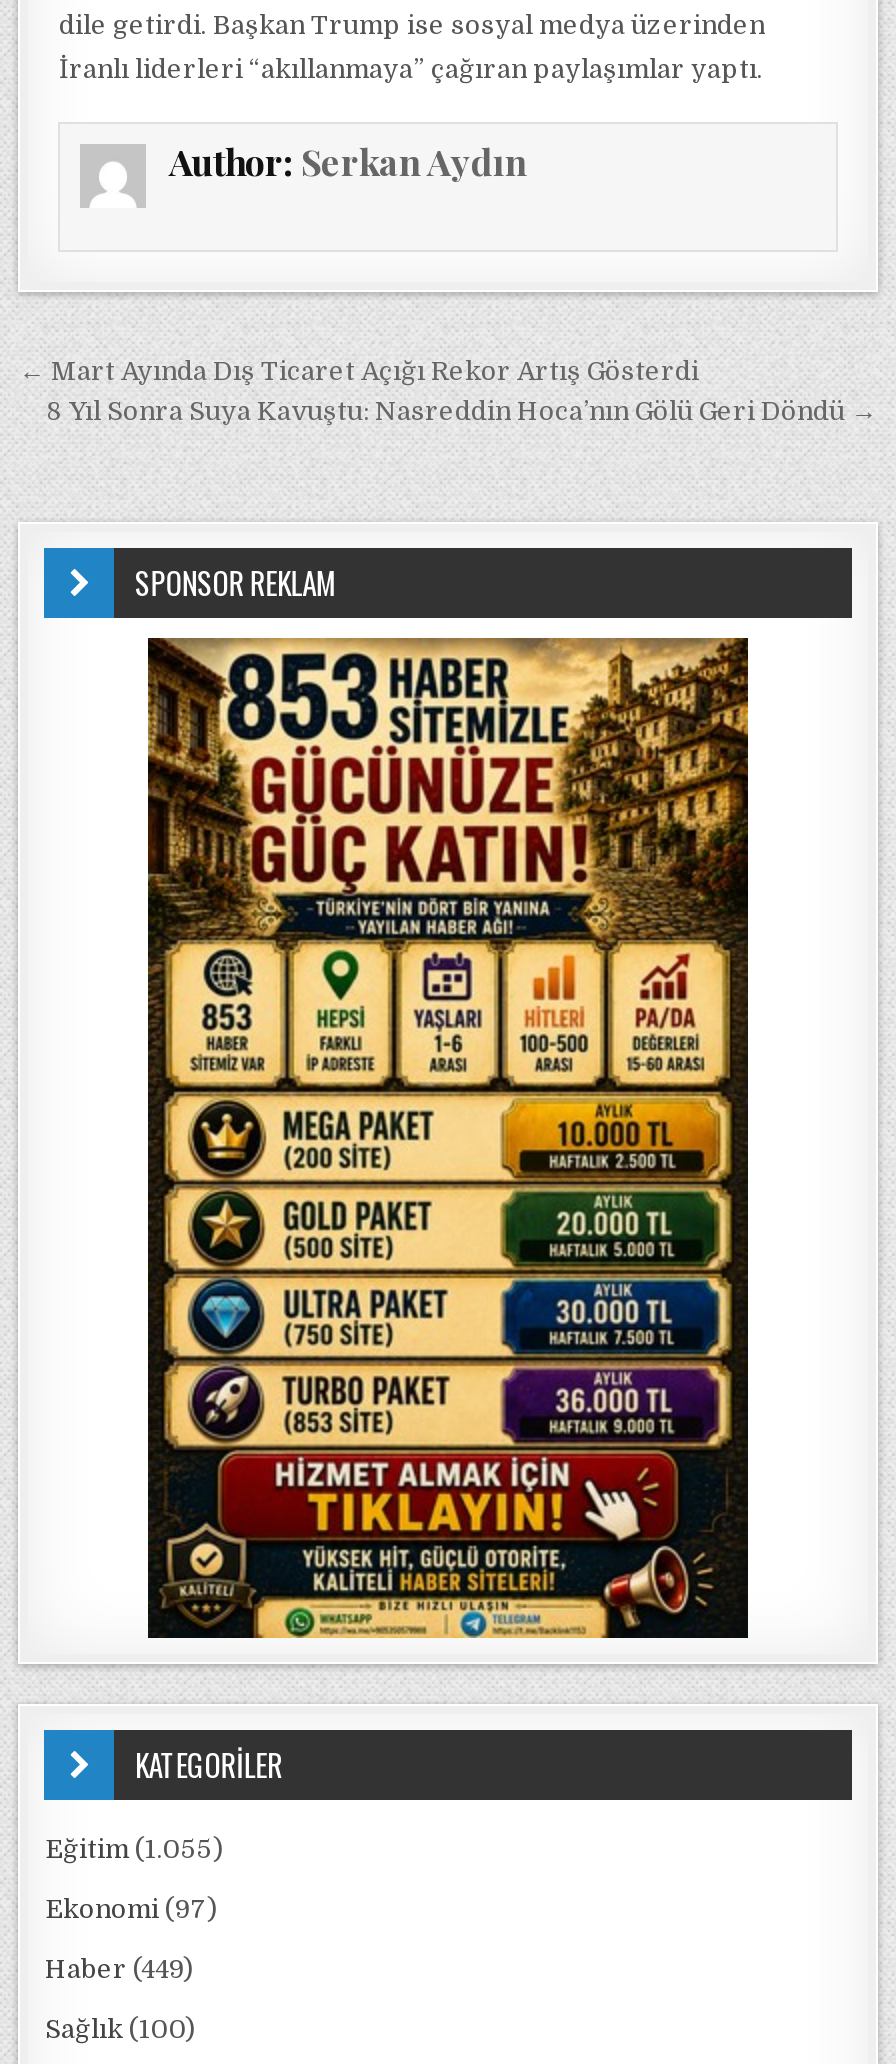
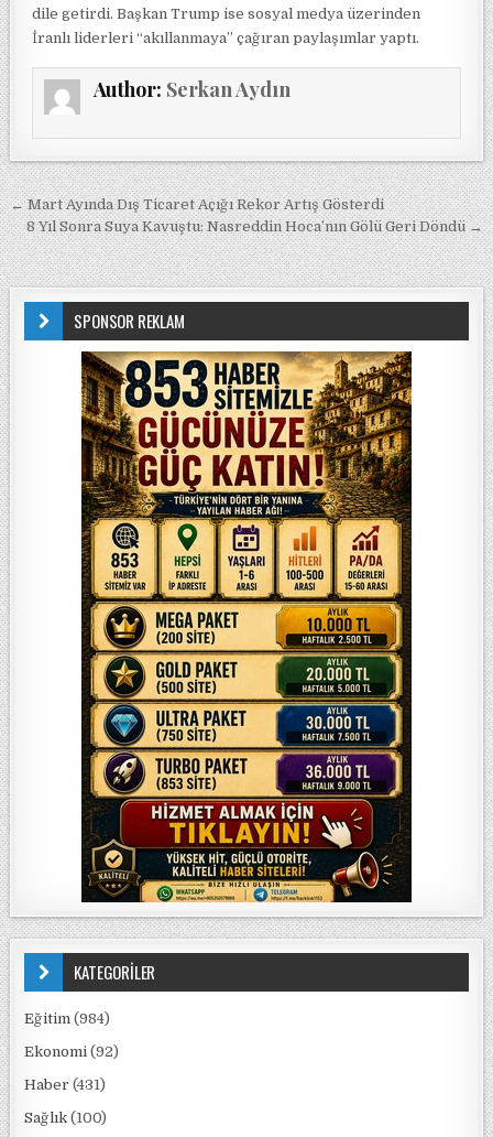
- Eğitim (1.055)
+ Eğitim (984)

- Ekonomi (97)
+ Ekonomi (92)

- Haber (449)
+ Haber (431)
